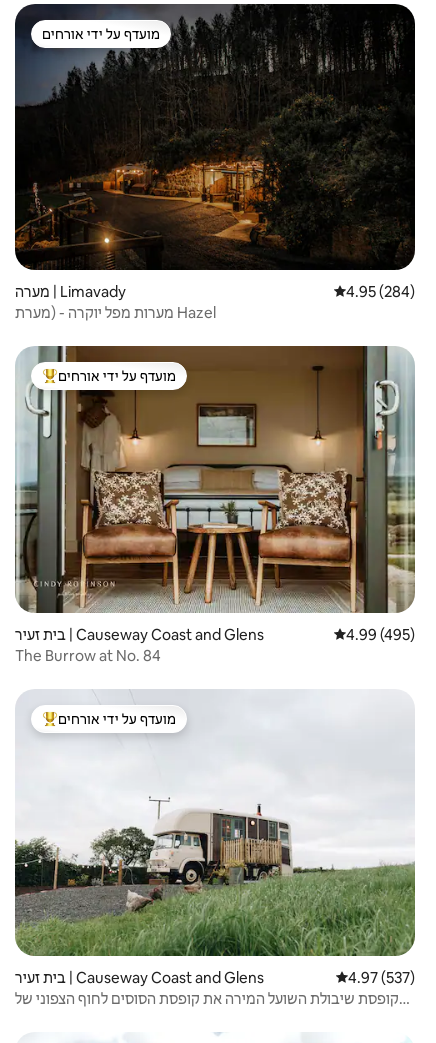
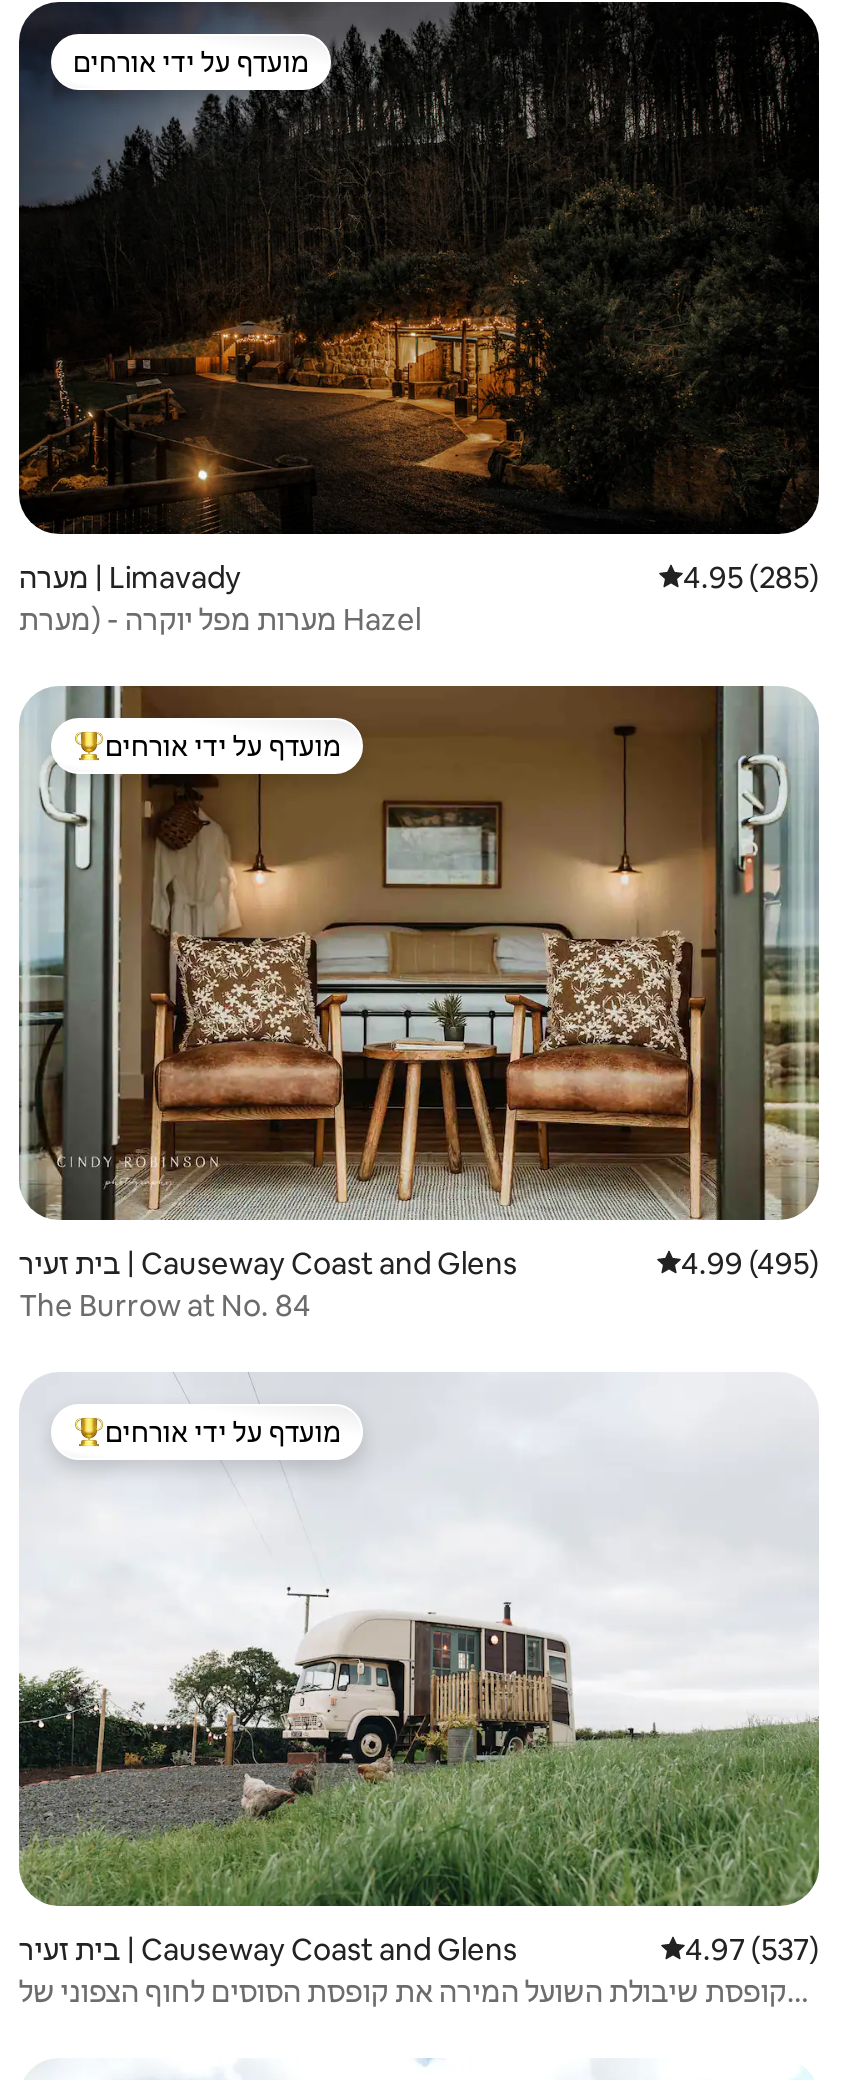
- 4.95 (284)
+ 4.95 (285)
